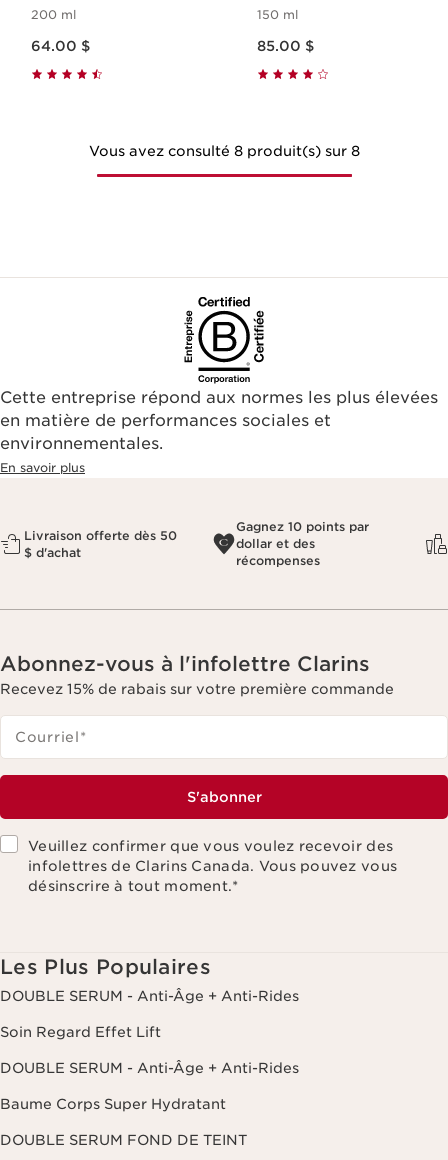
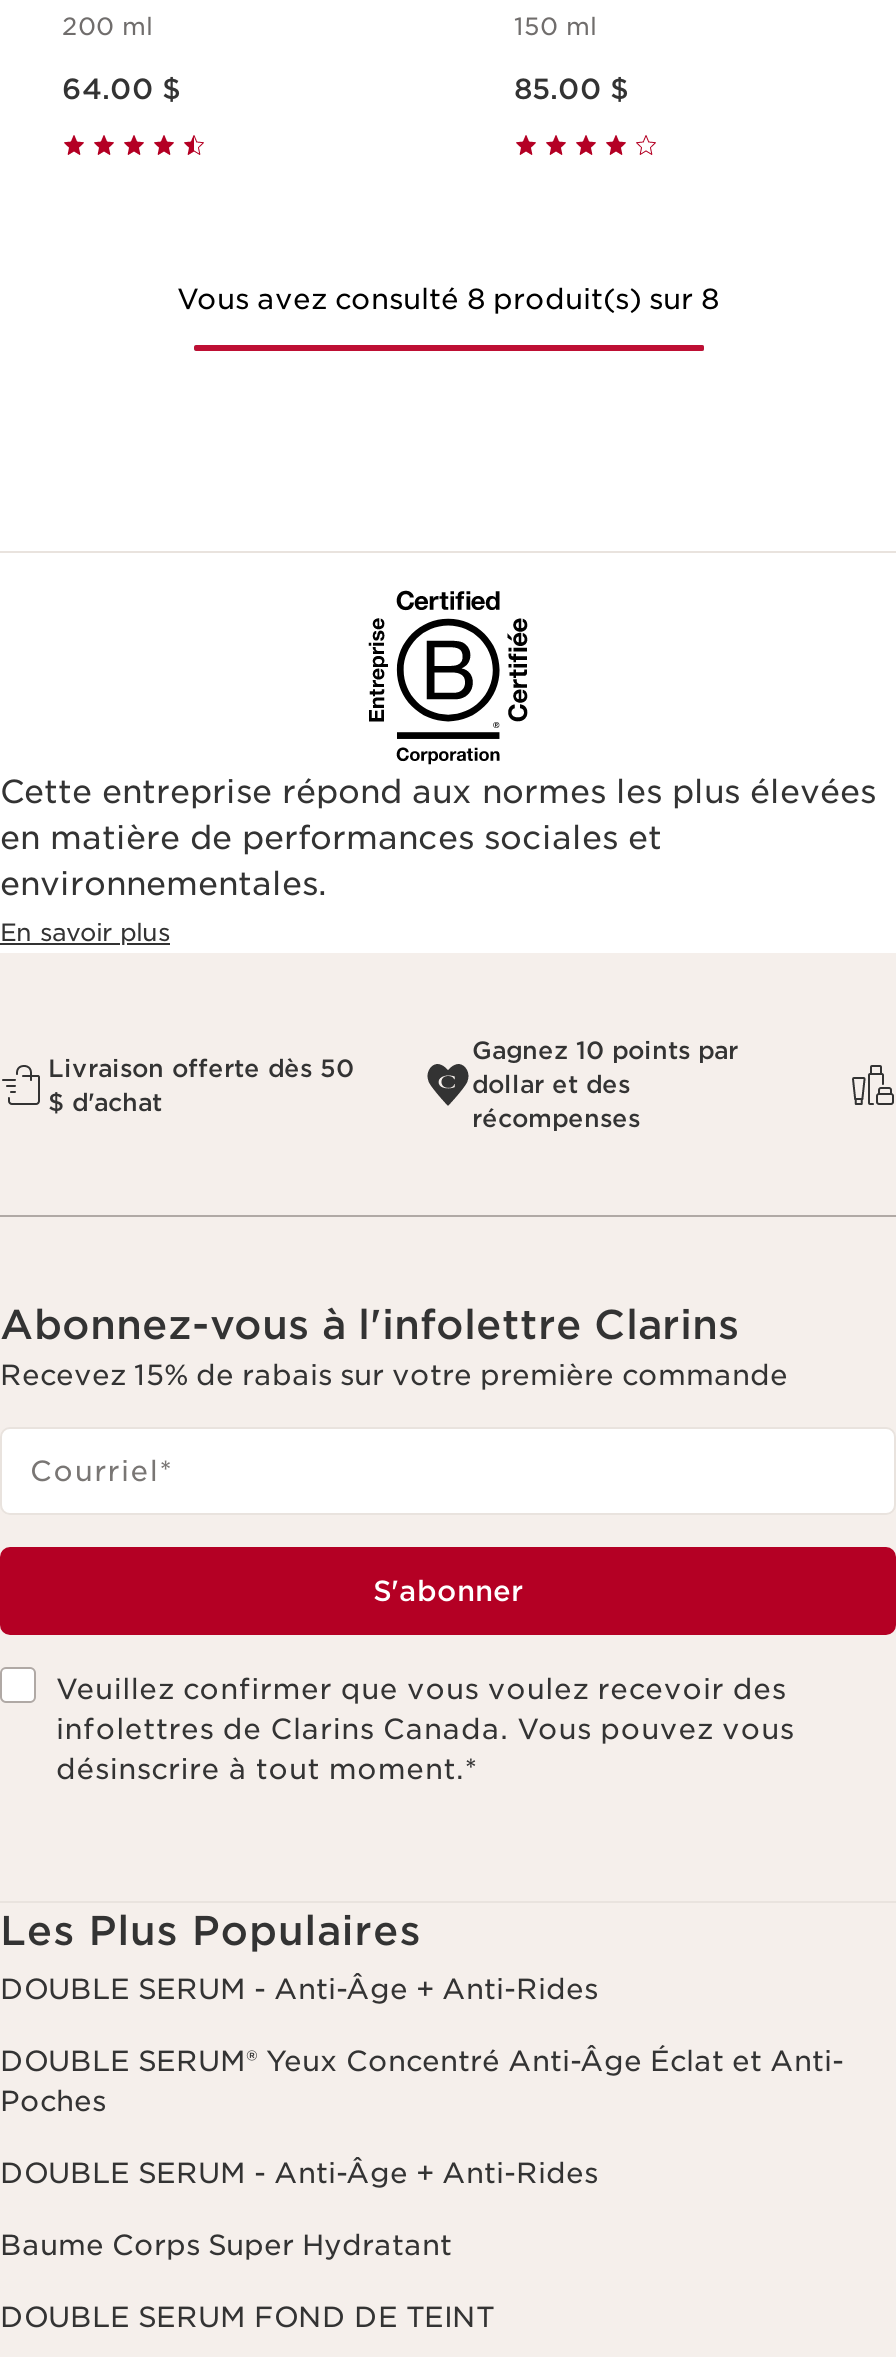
- Soin Regard Effet Lift
+ DOUBLE SERUM® Yeux Concentré Anti-Âge Éclat et Anti-
+ Poches
